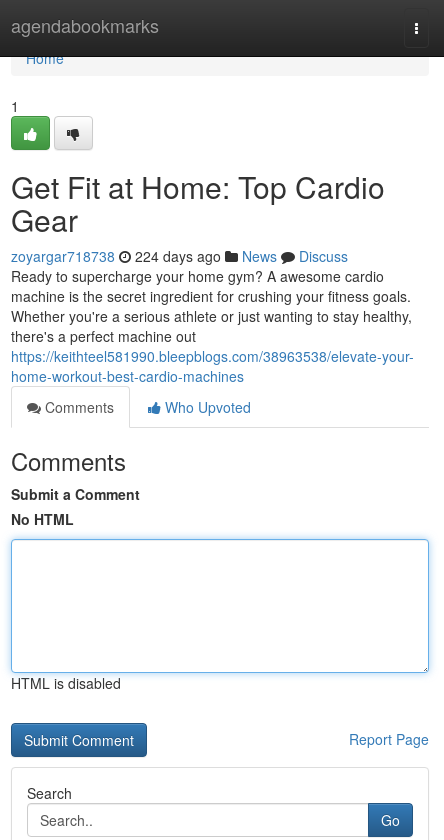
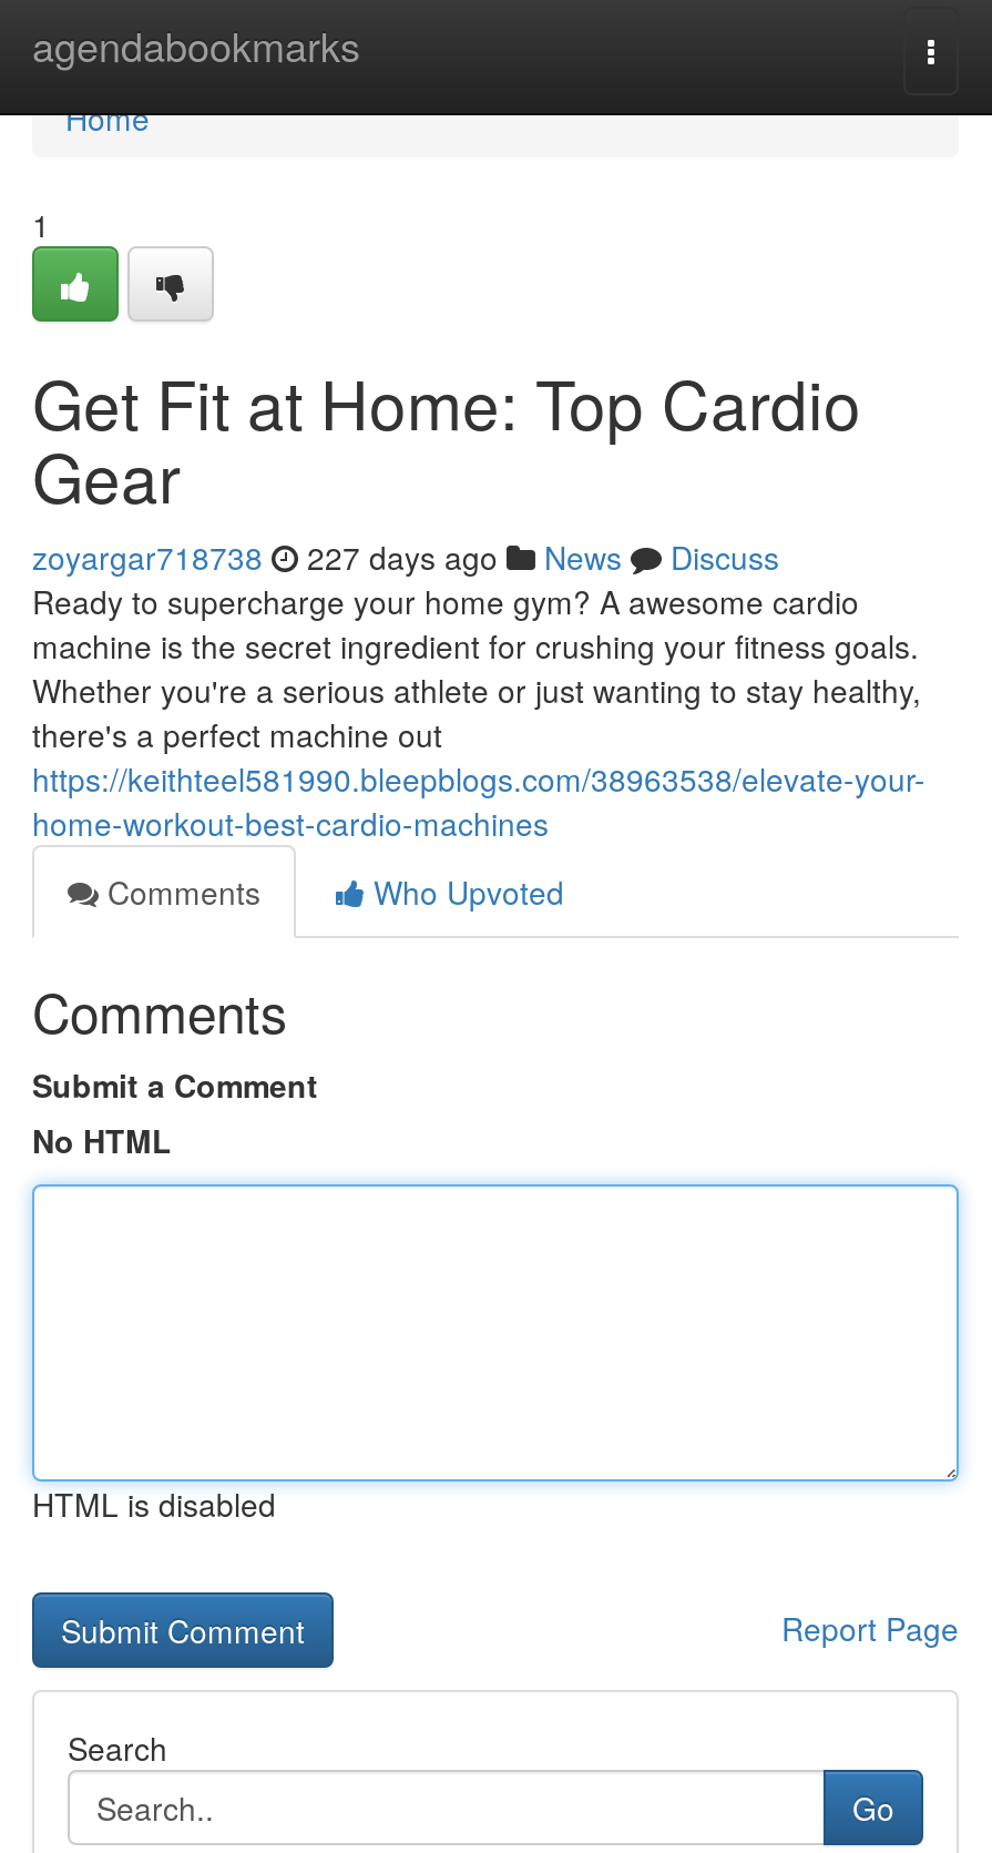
- zoyargar718738 224 days ago News Discuss
+ zoyargar718738 227 days ago News Discuss
